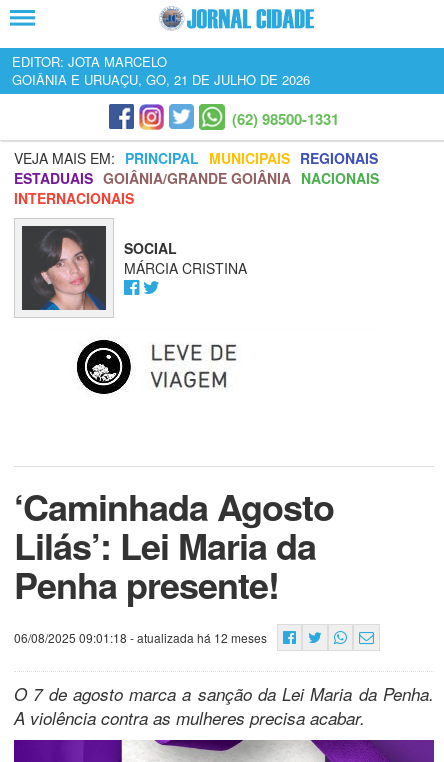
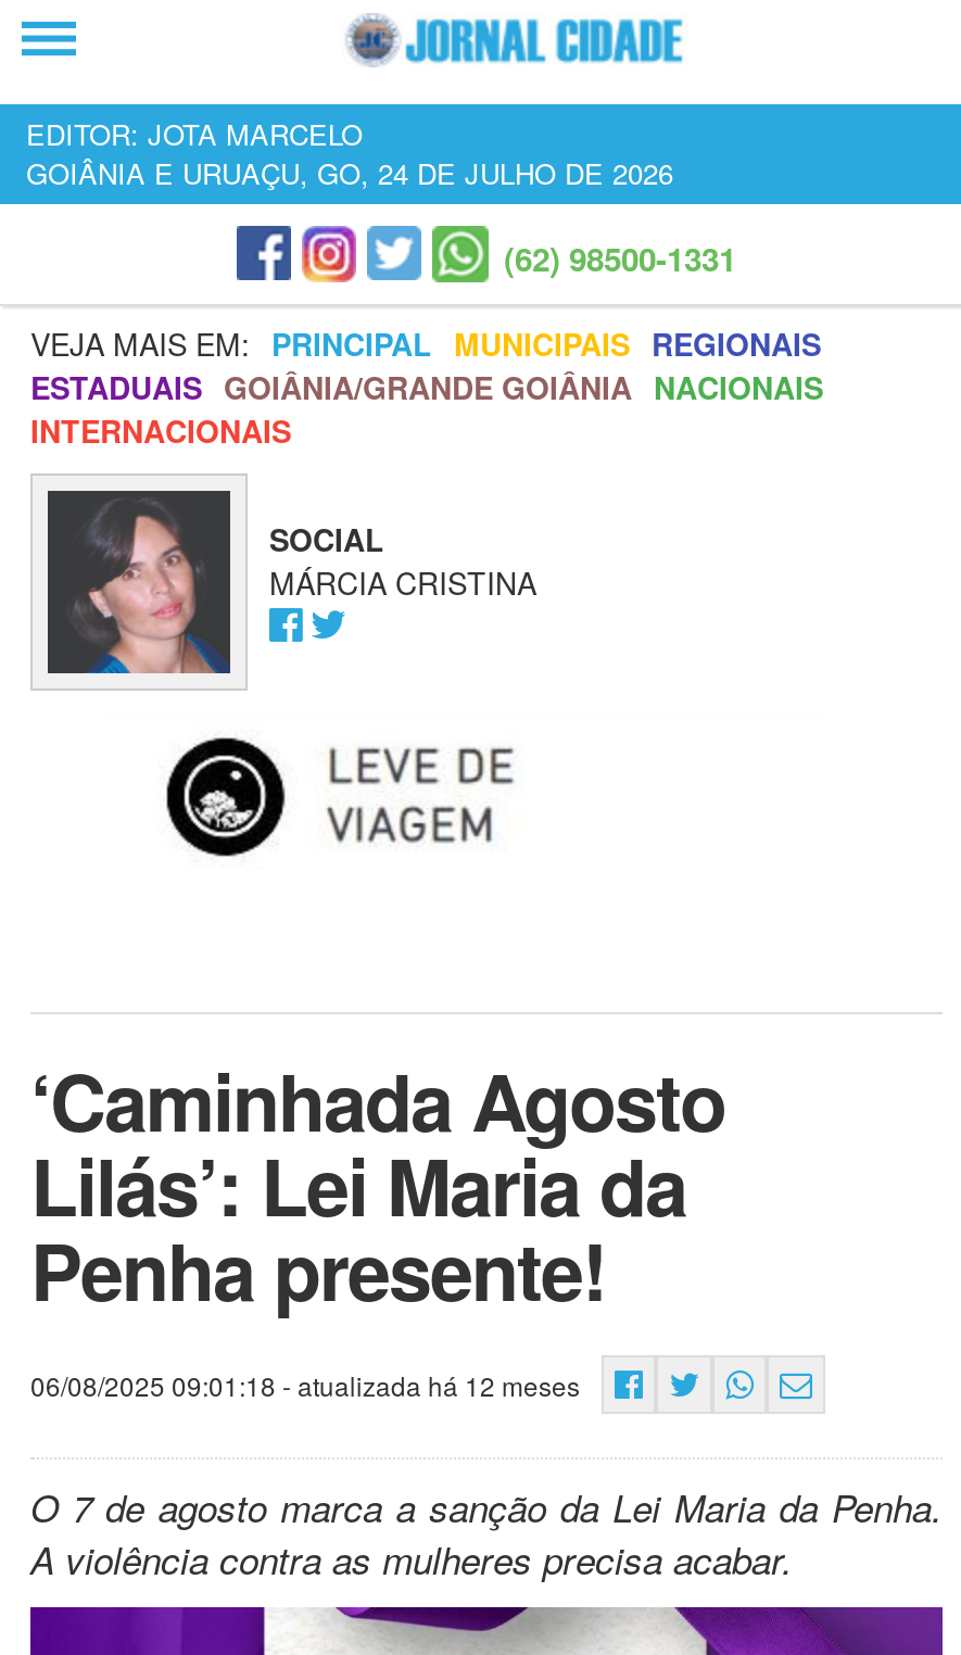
- GOIÂNIA E URUAÇU, GO, 21 DE JULHO DE 2026
+ GOIÂNIA E URUAÇU, GO, 24 DE JULHO DE 2026
